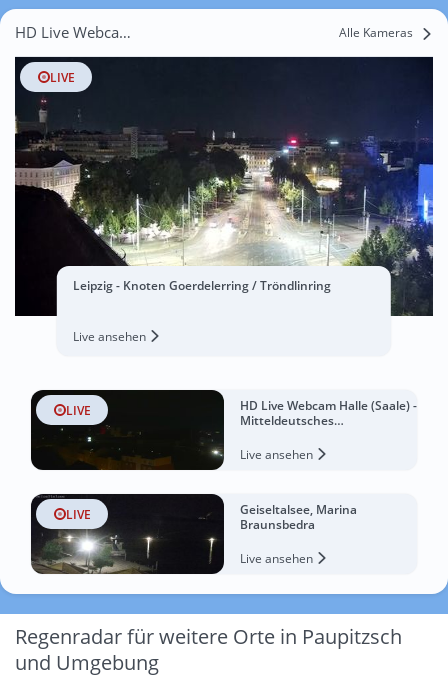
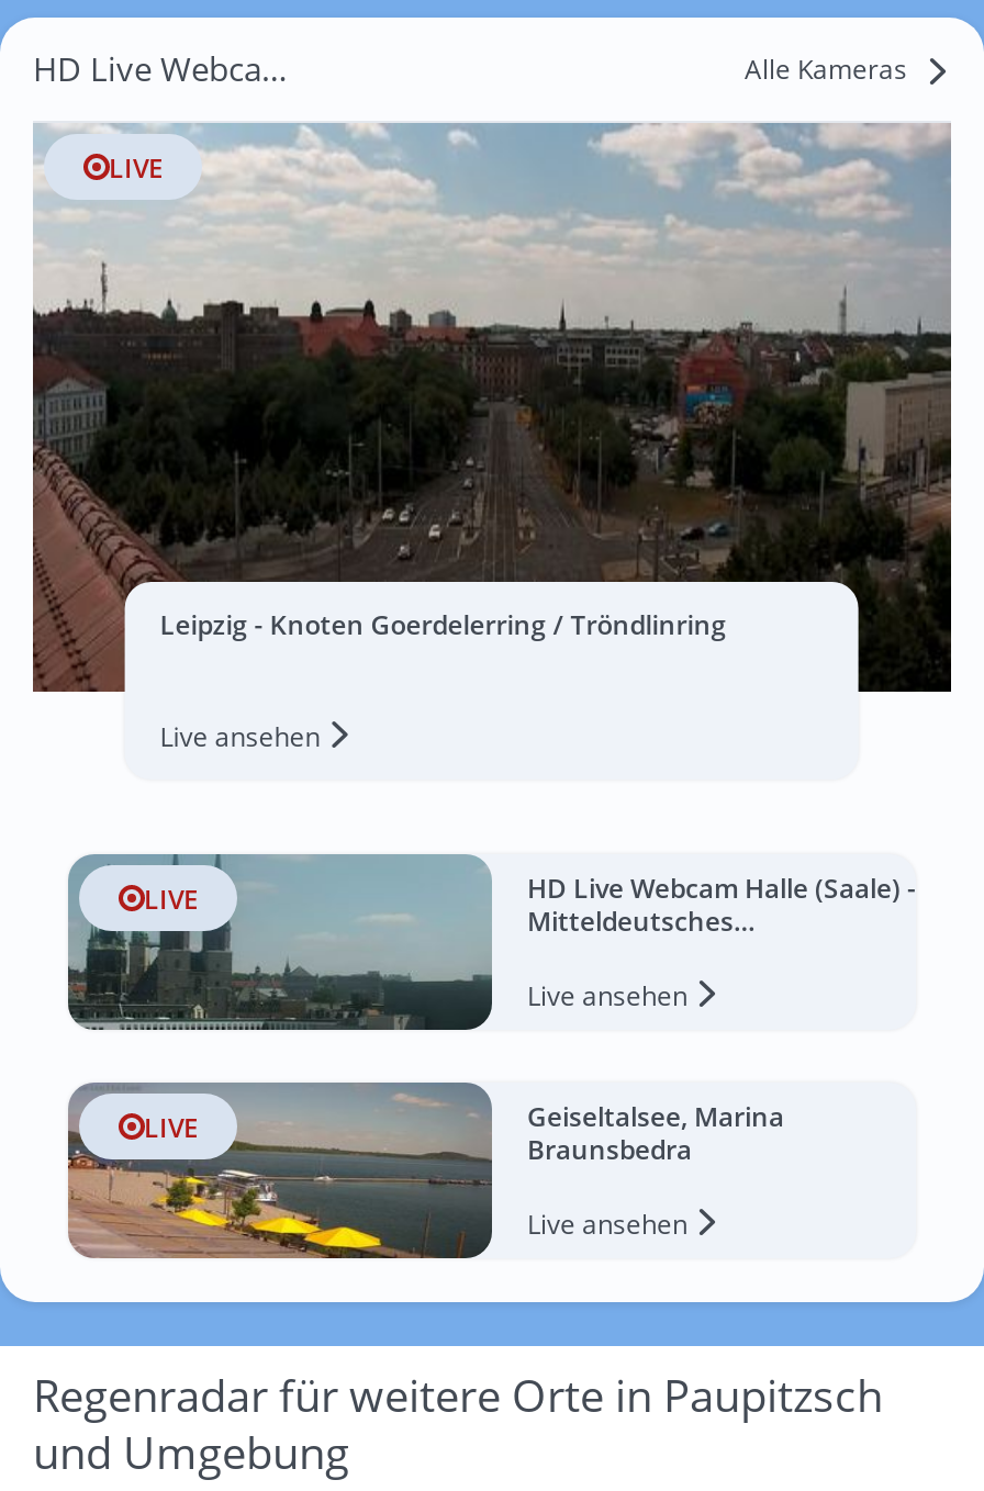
- [image]
+ [image]

- [image]
+ [image]

- [image]
+ [image]
